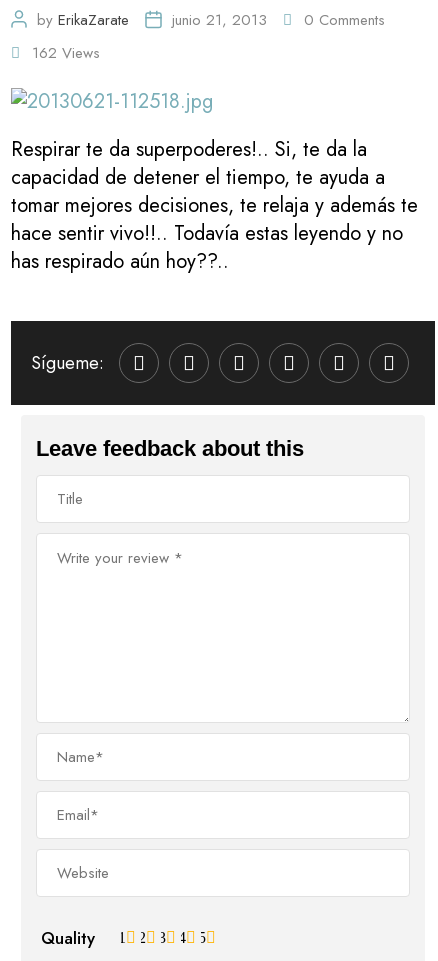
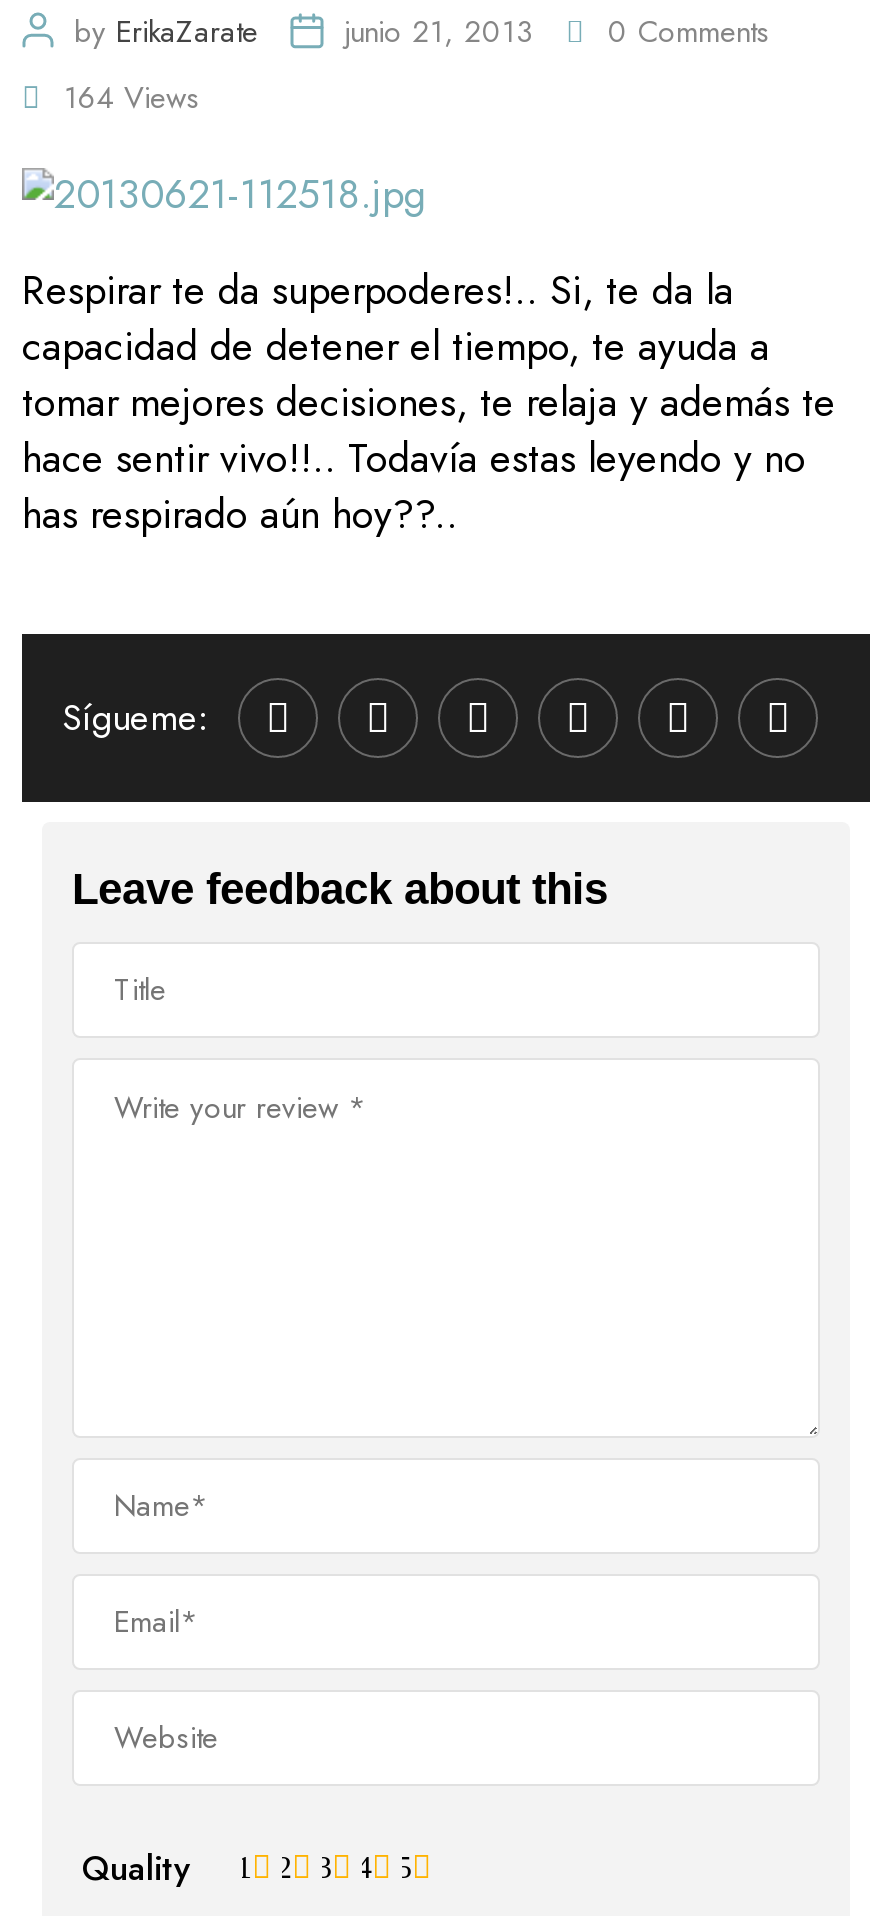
- 162 Views
+ 164 Views
